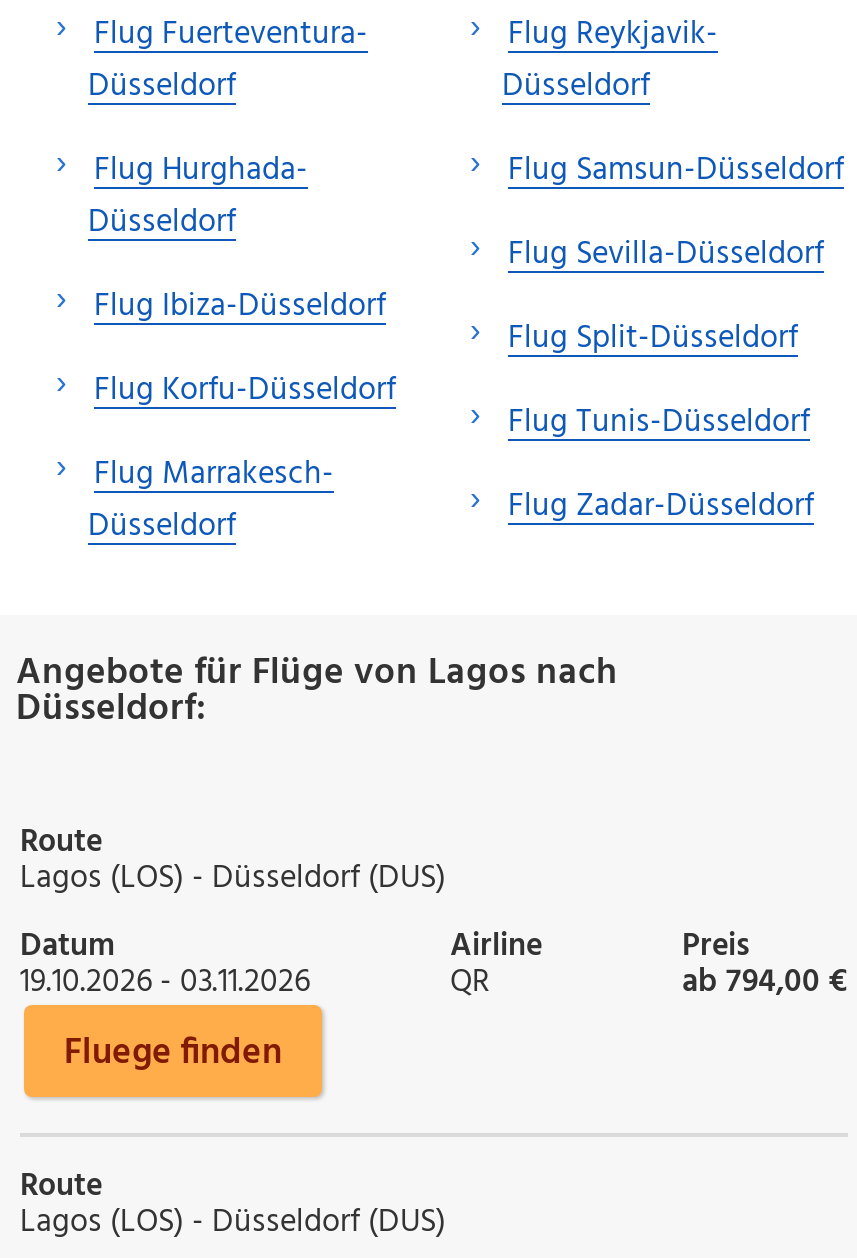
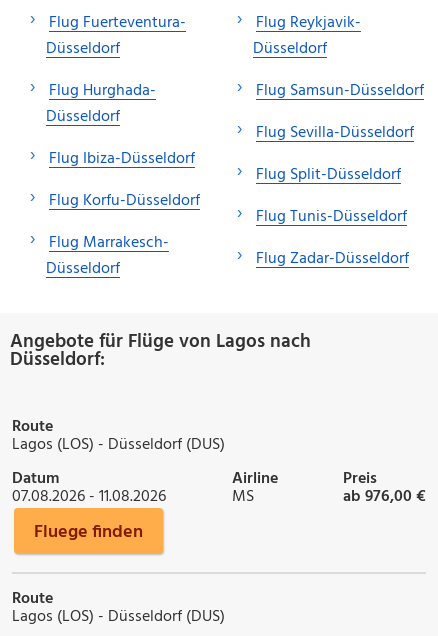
- 19.10.2026 - 03.11.2026
+ 07.08.2026 - 11.08.2026

- QR
+ MS

- ab 794,00 €
+ ab 976,00 €
